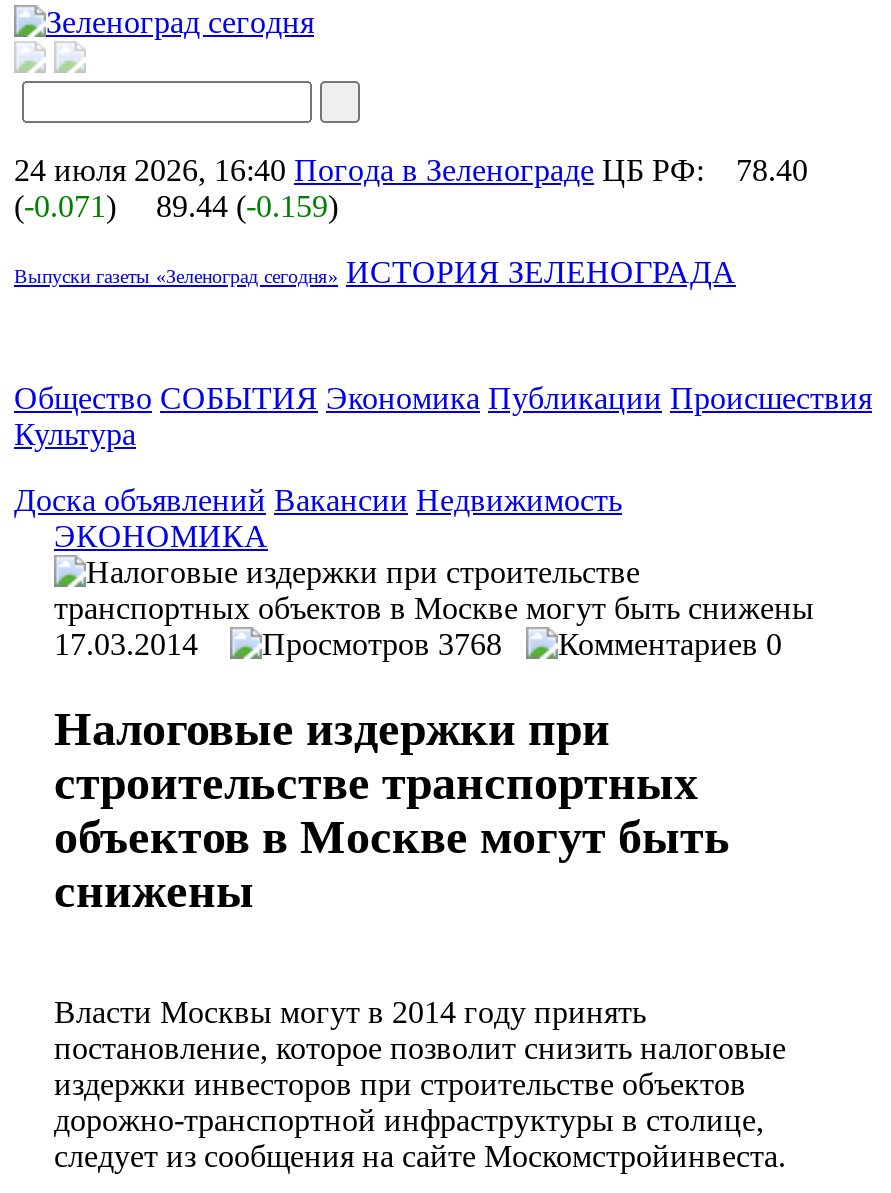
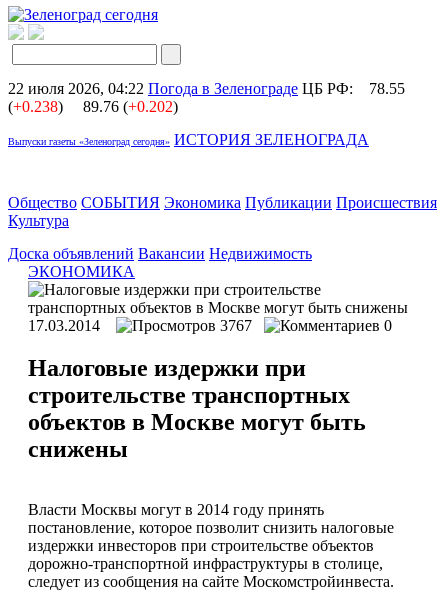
- 24 июля 2026, 16:40 Погода в Зеленограде ЦБ РФ: 78.40
+ 22 июля 2026, 04:22 Погода в Зеленограде ЦБ РФ: 78.55

- (-0.071)
+ (+0.238)

- 89.44 (-0.159)
+ 89.76 (+0.202)

- 3768
+ 3767
